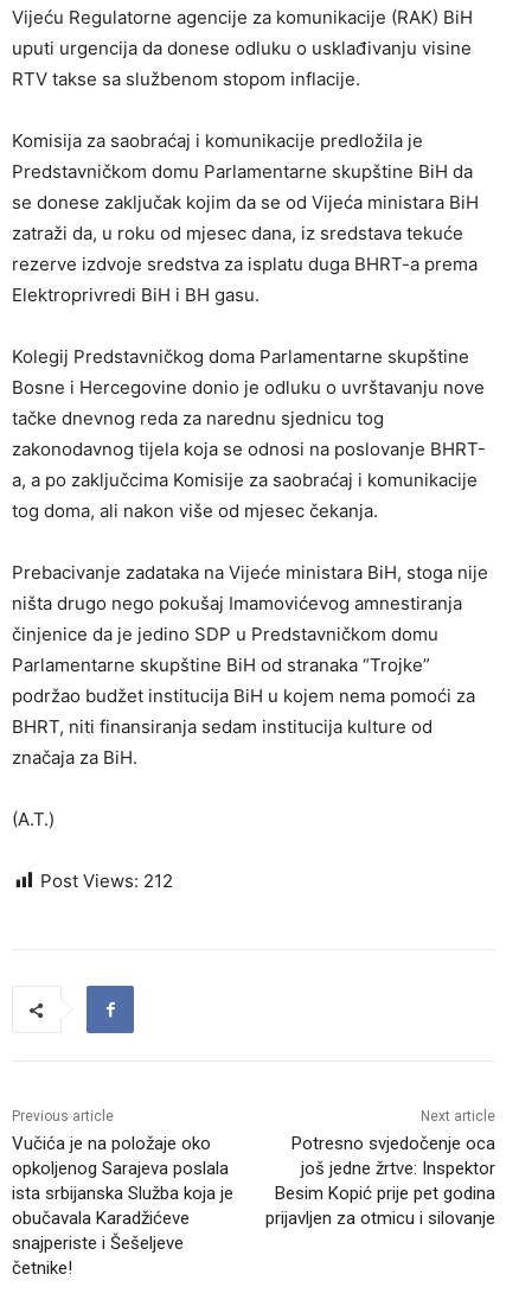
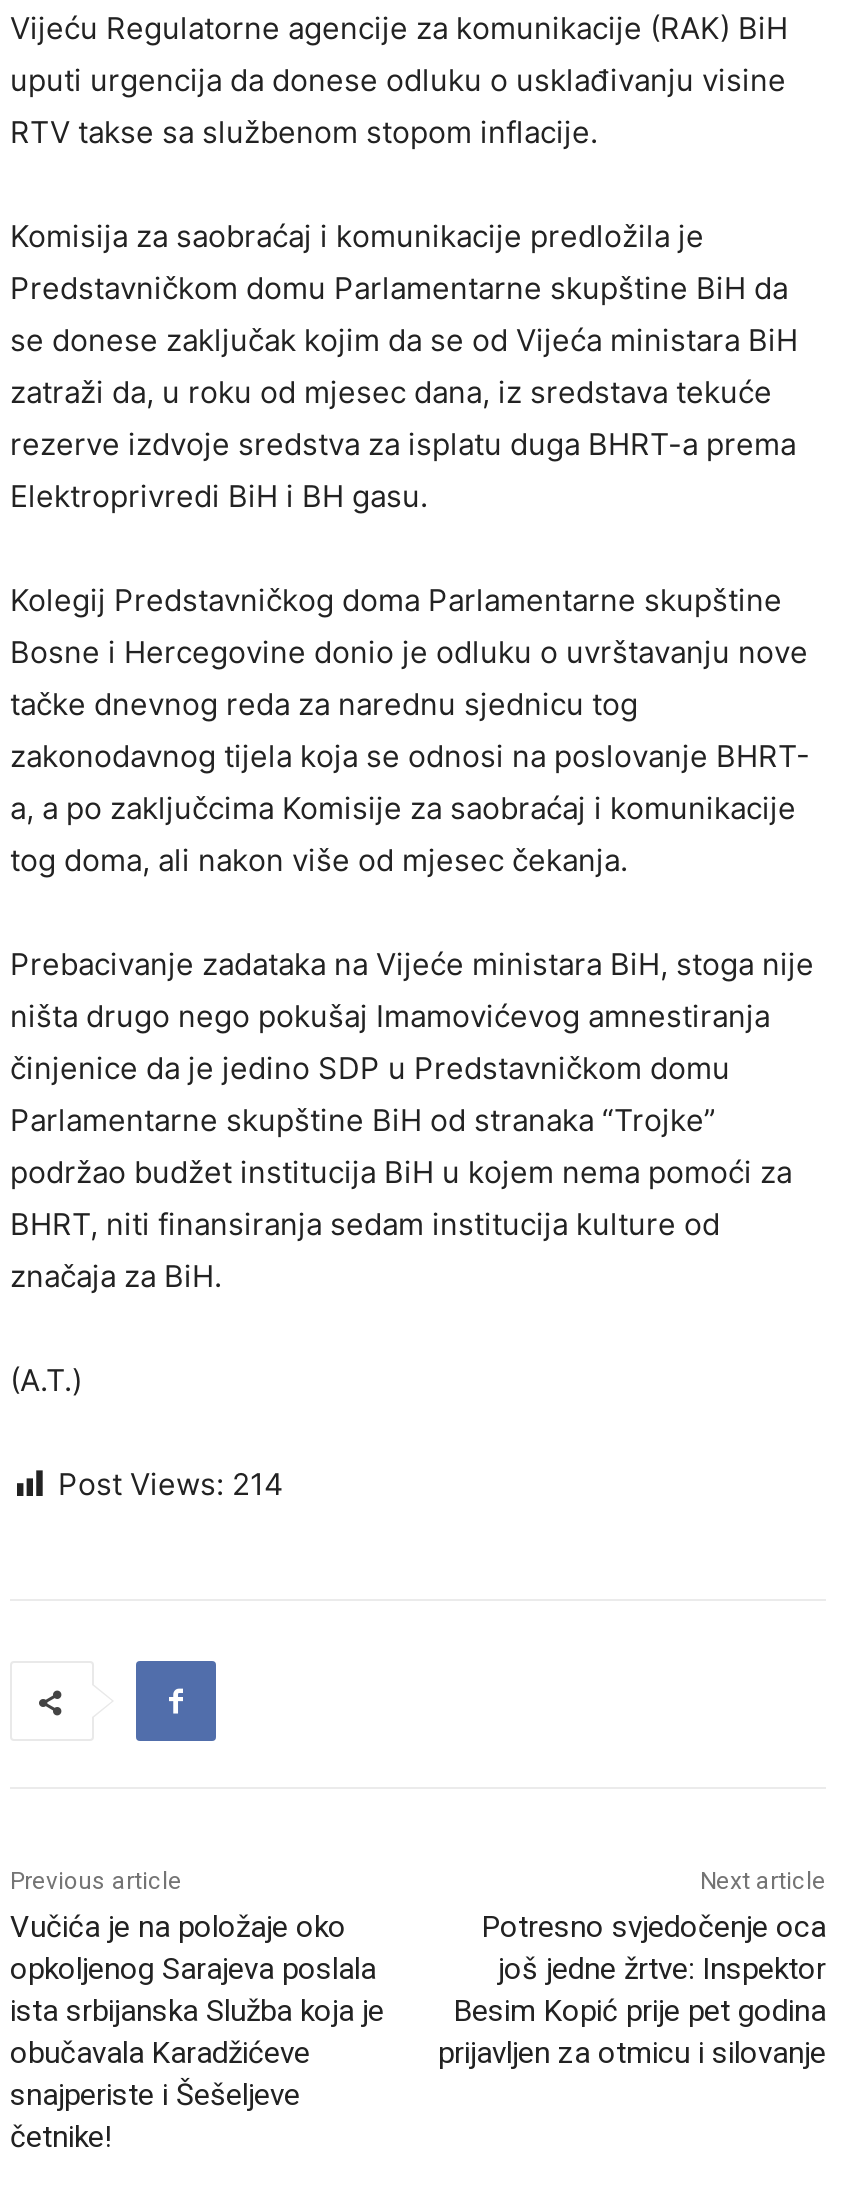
- Post Views: 212
+ Post Views: 214
